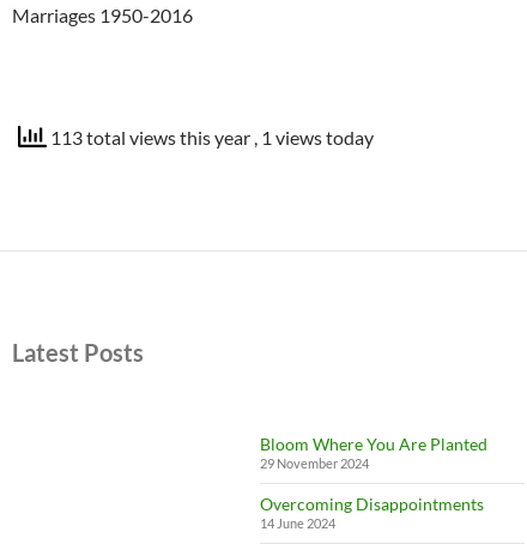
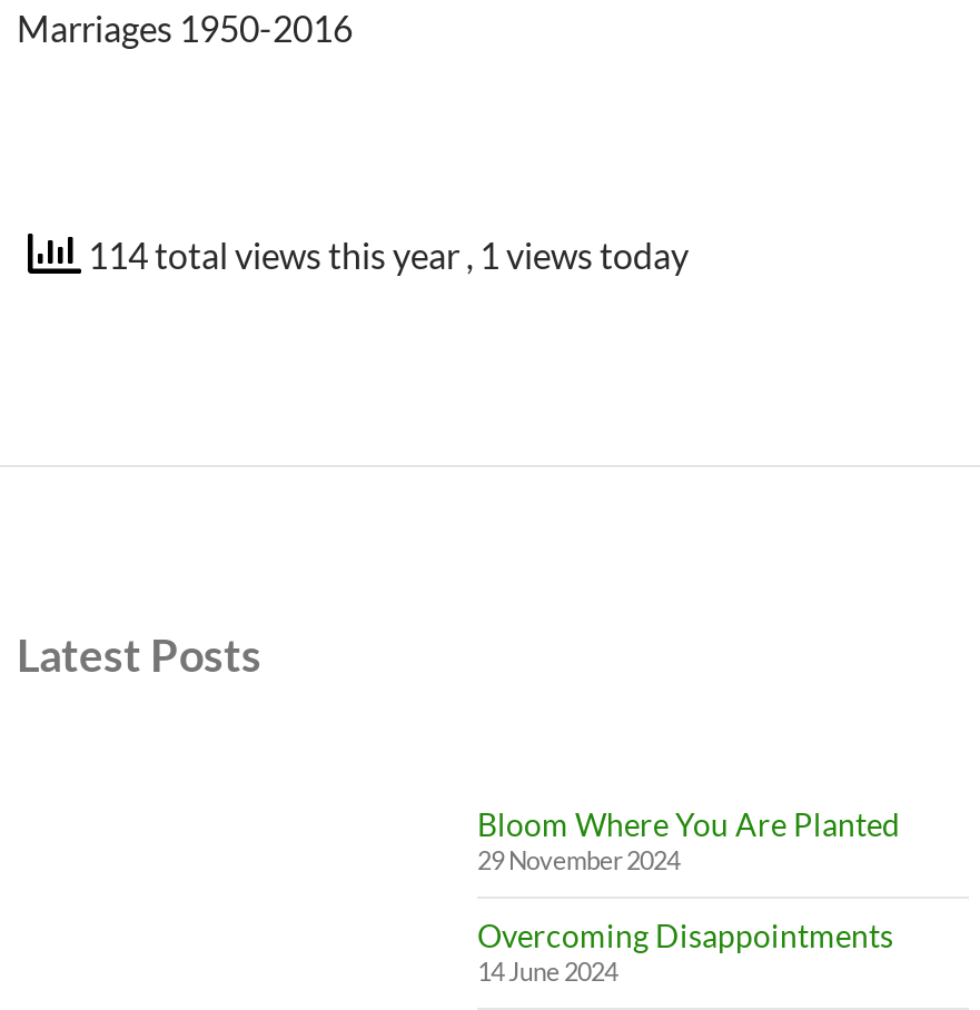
- 113 total views this year, 1 views today
+ 114 total views this year, 1 views today
